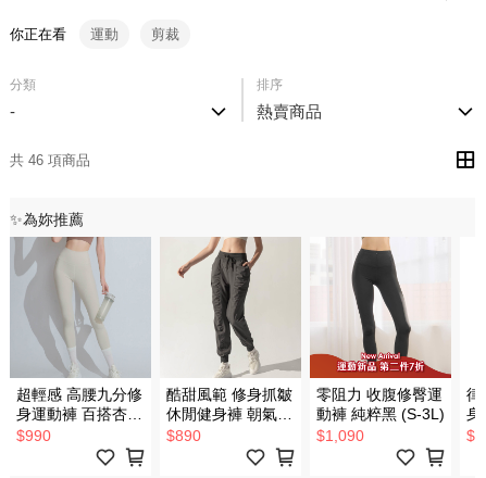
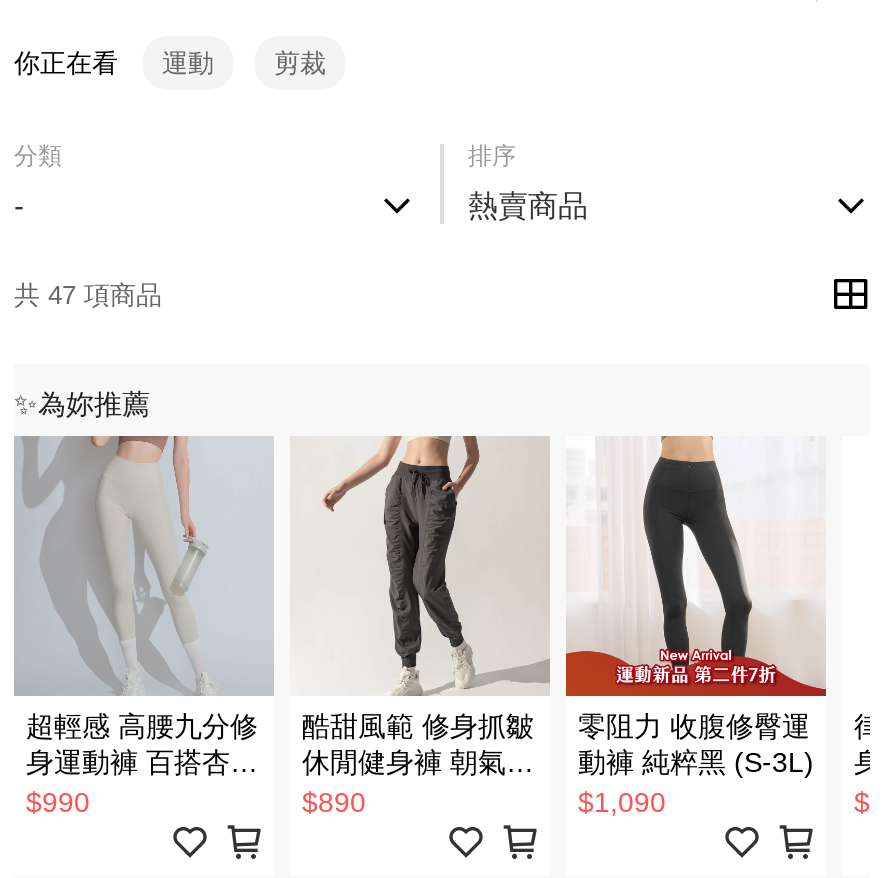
- 共 46 項商品
+ 共 47 項商品
